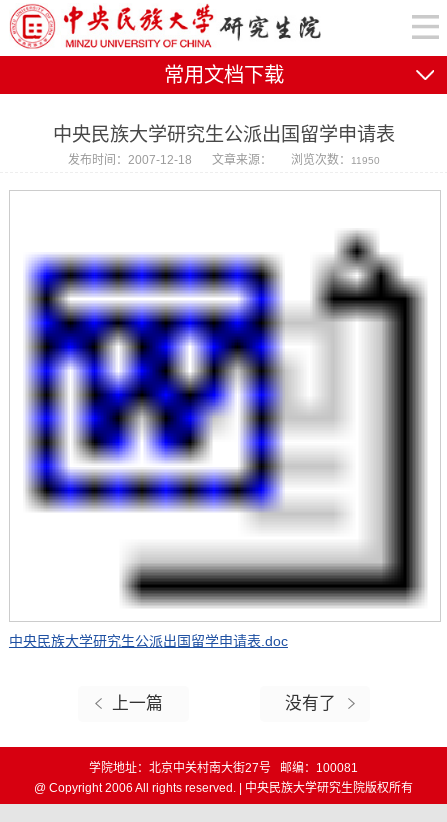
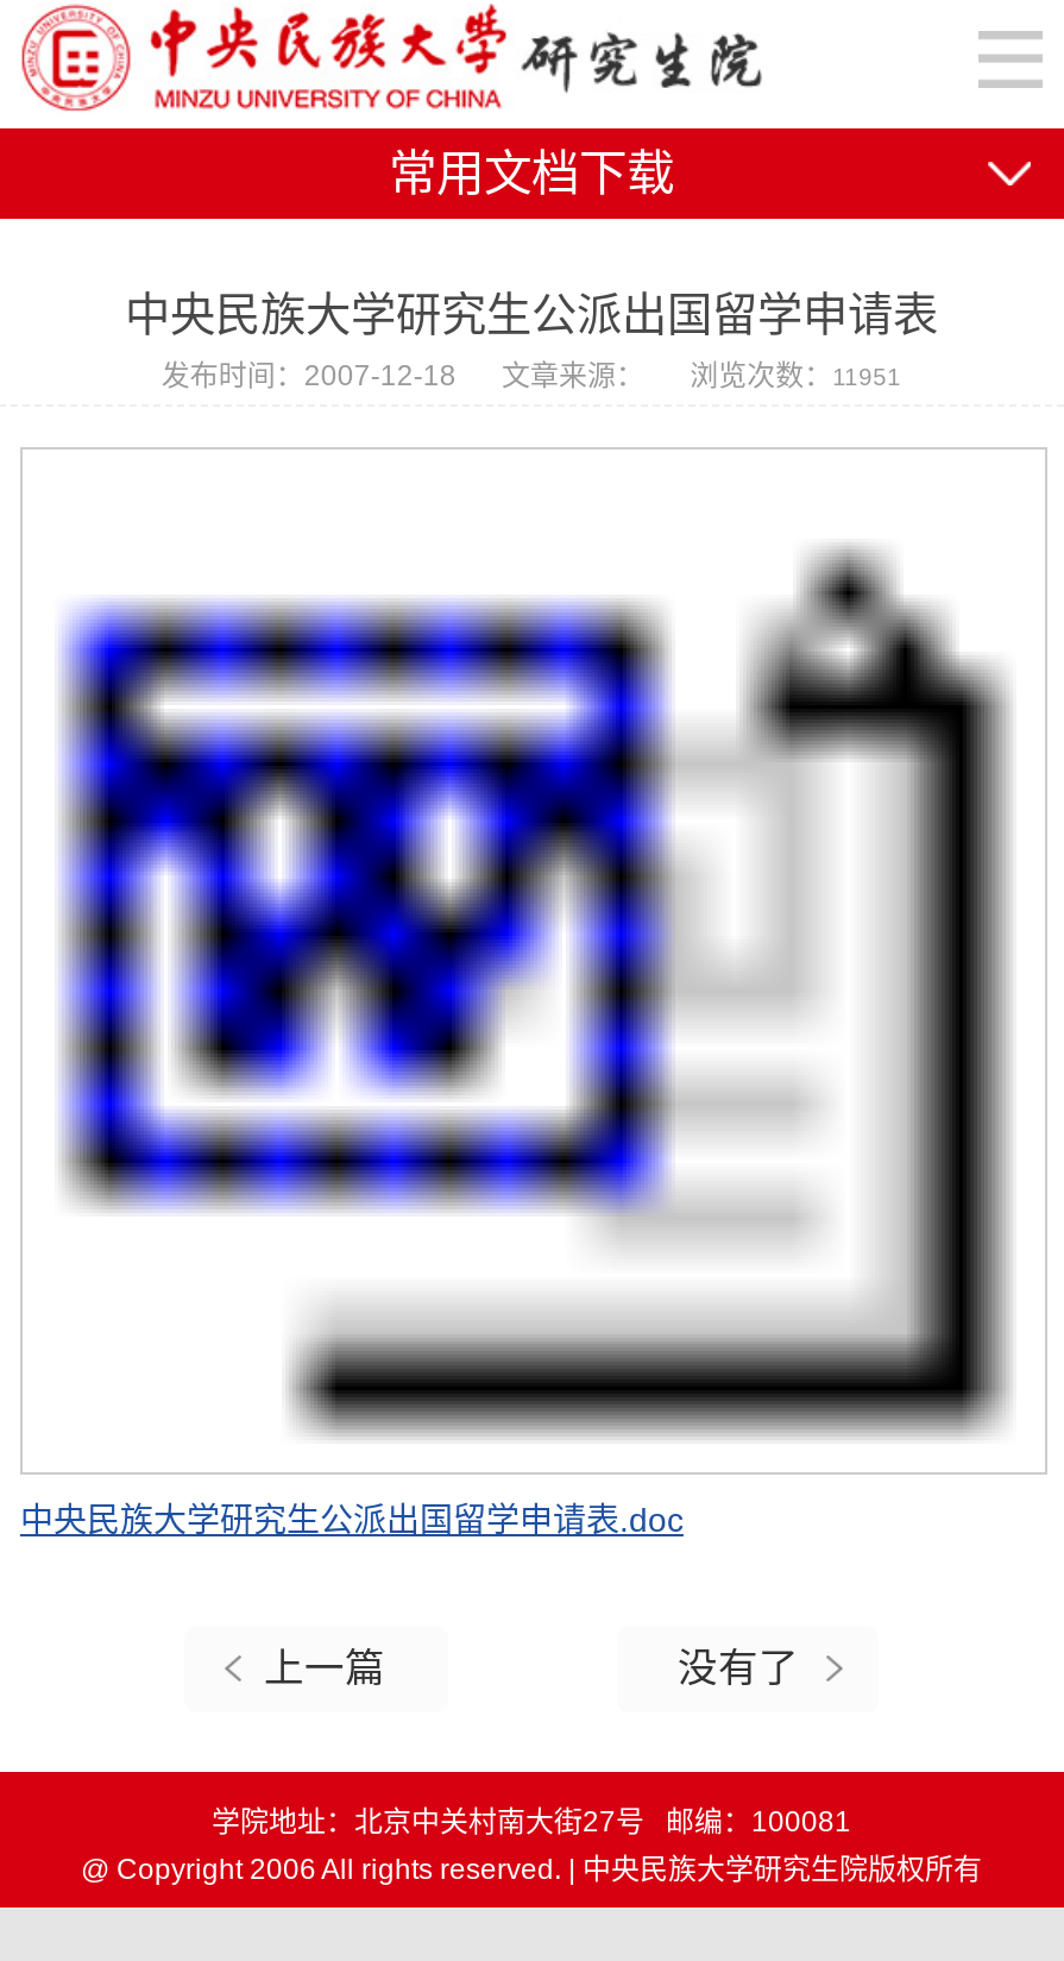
- 发布时间：2007-12-18 文章来源： 浏览次数：11950
+ 发布时间：2007-12-18 文章来源： 浏览次数：11951
